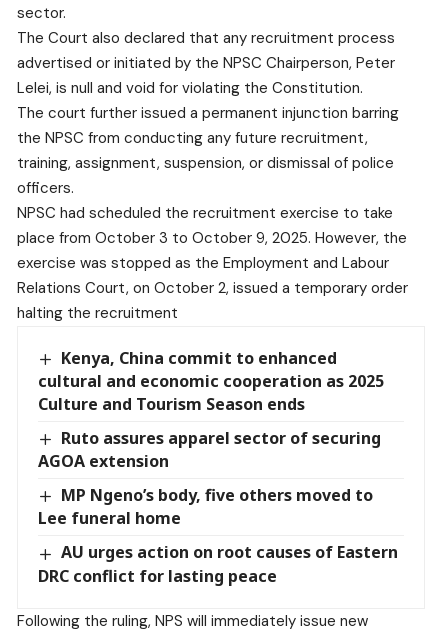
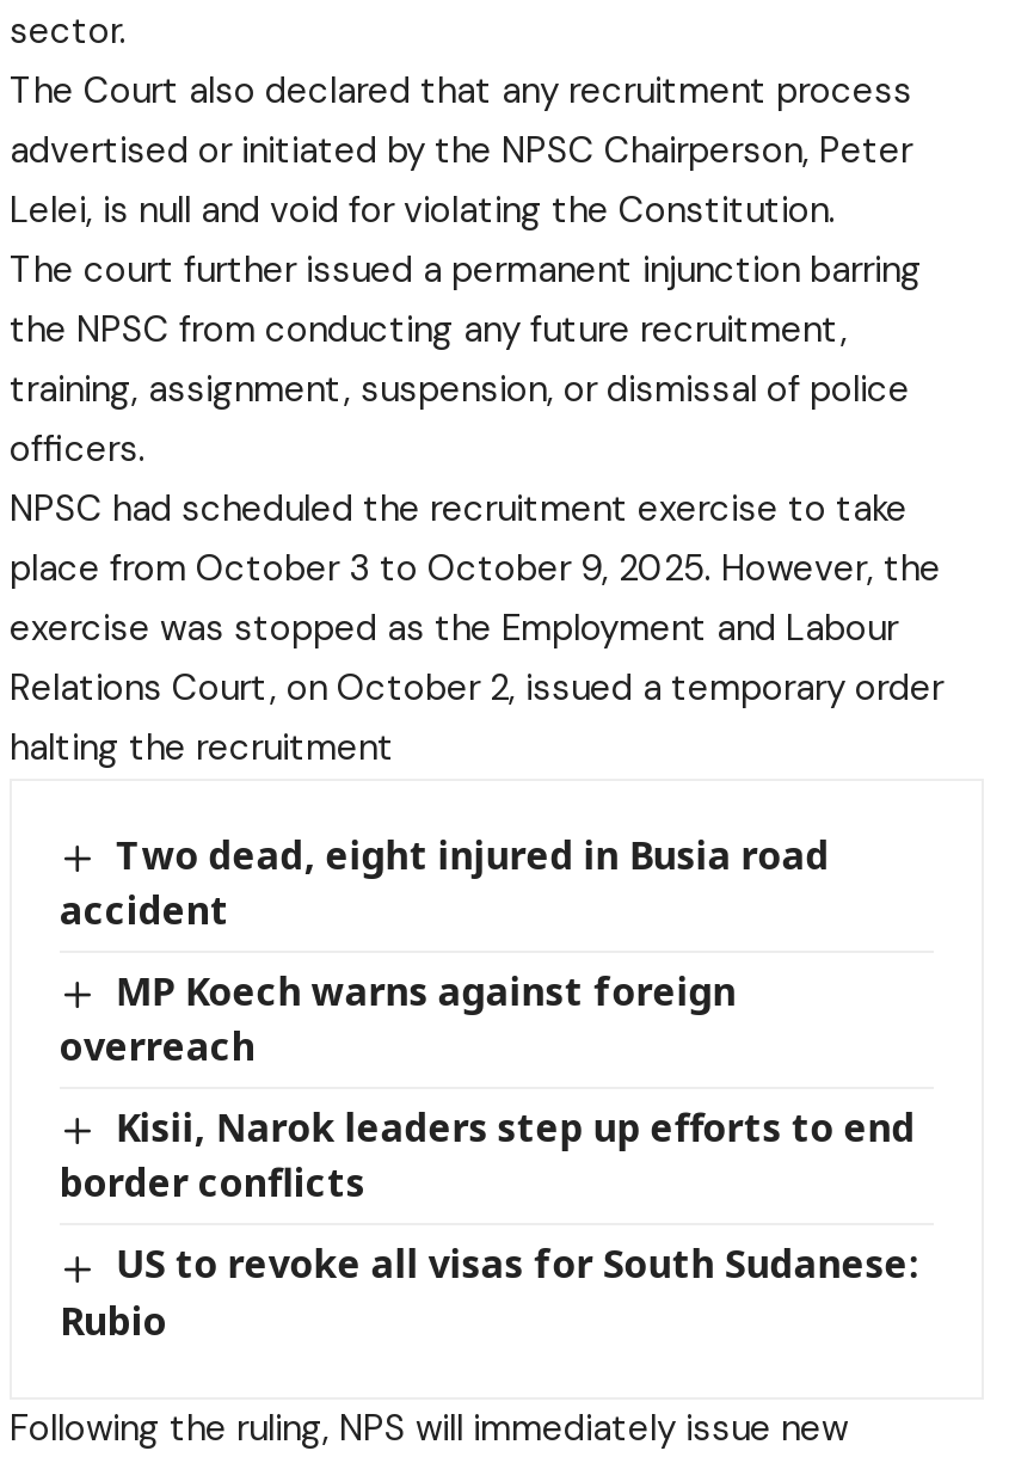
- Kenya, China commit to enhanced
- cultural and economic cooperation as 2025
- Culture and Tourism Season ends
+ Two dead, eight injured in Busia road
+ accident

- Ruto assures apparel sector of securing
- AGOA extension
+ MP Koech warns against foreign
+ overreach

- MP Ngeno’s body, five others moved to
- Lee funeral home
+ Kisii, Narok leaders step up efforts to end
+ border conflicts

- AU urges action on root causes of Eastern
- DRC conflict for lasting peace
+ US to revoke all visas for South Sudanese:
+ Rubio
